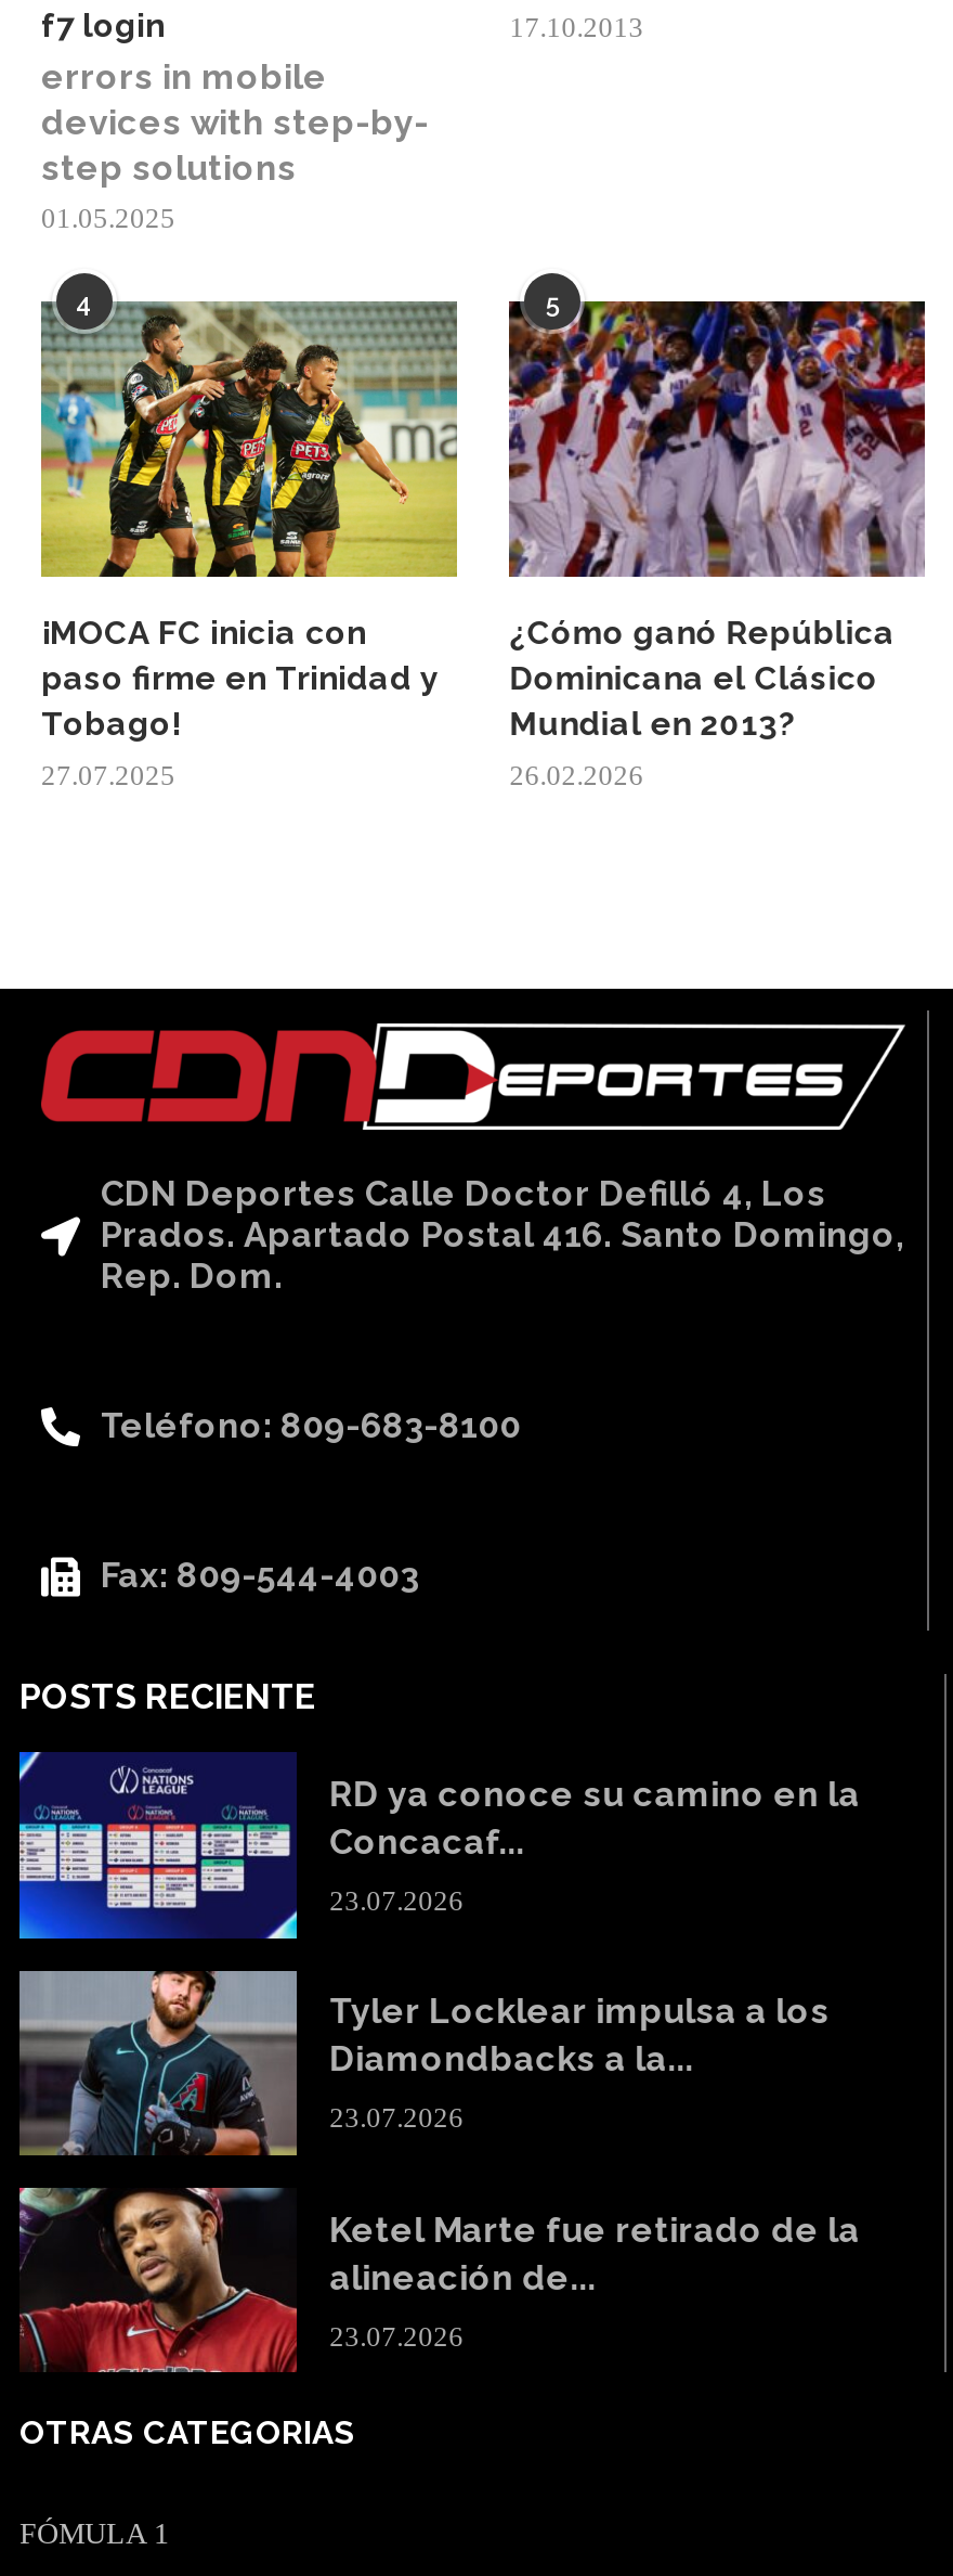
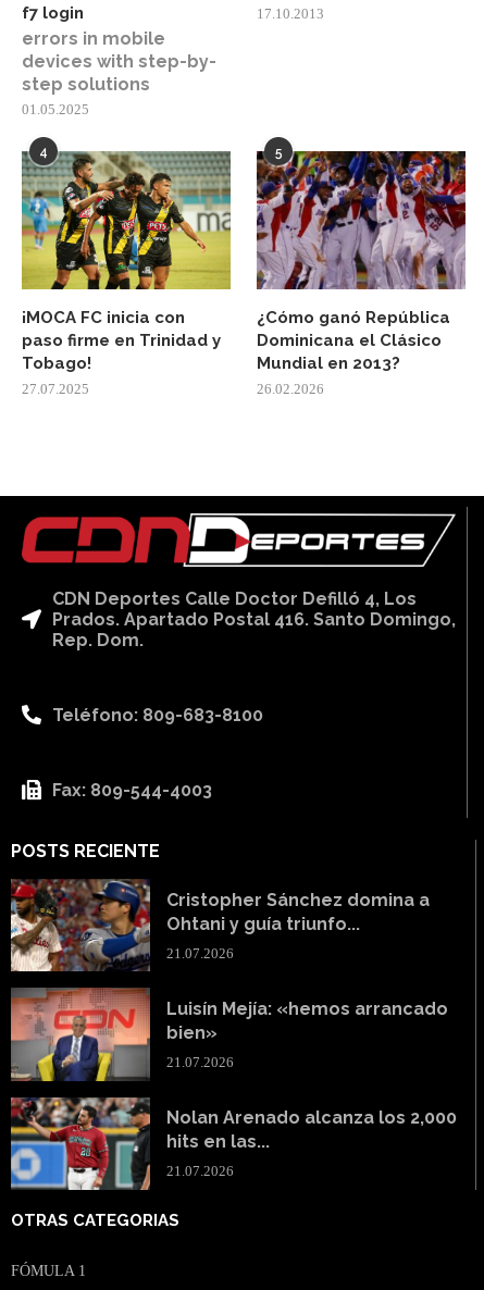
- [image]
- RD ya conoce su camino en la
- Concacaf...
+ [image]
+ Cristopher Sánchez domina a
+ Ohtani y guía triunfo...

- 23.07.2026
+ 21.07.2026

- [image]
- Tyler Locklear impulsa a los
- Diamondbacks a la...
+ [image]
+ Luisín Mejía: «hemos arrancado
+ bien»

- 23.07.2026
+ 21.07.2026

- [image]
- Ketel Marte fue retirado de la
- alineación de...
+ [image]
+ Nolan Arenado alcanza los 2,000
+ hits en las...

- 23.07.2026
+ 21.07.2026
